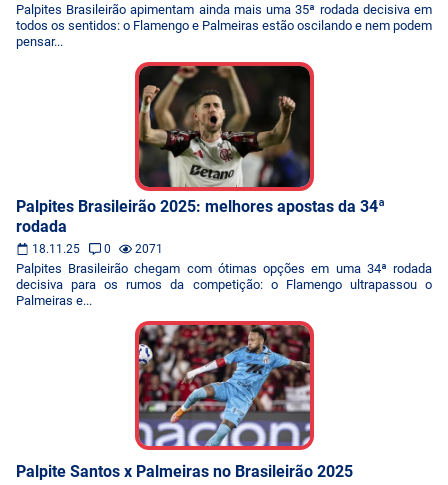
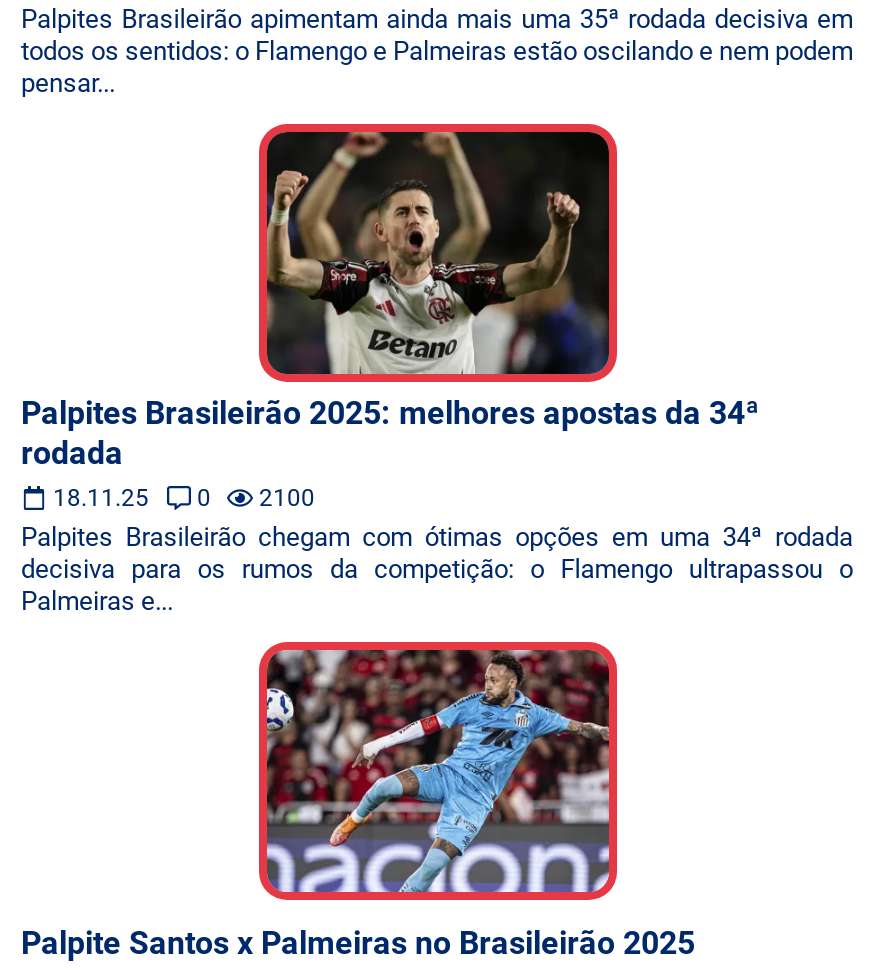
- 18.11.25 0 2071
+ 18.11.25 0 2100
